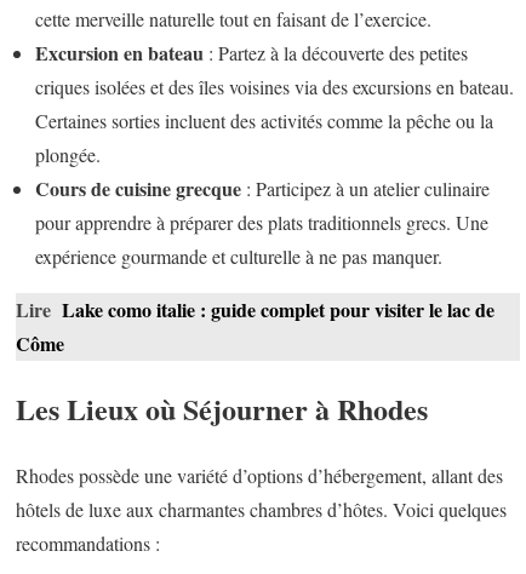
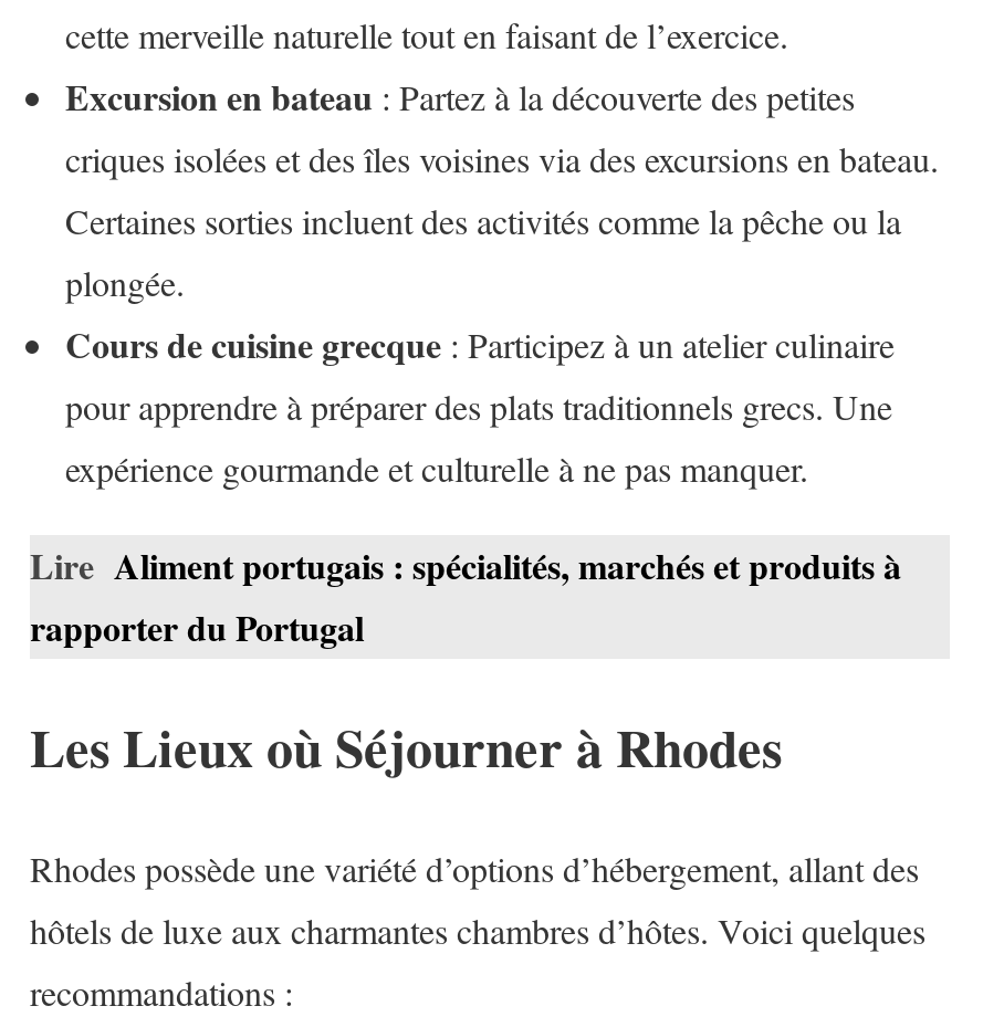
- Lire Lake como italie : guide complet pour visiter le lac de
- Côme
+ Lire Aliment portugais : spécialités, marchés et produits à
+ rapporter du Portugal
